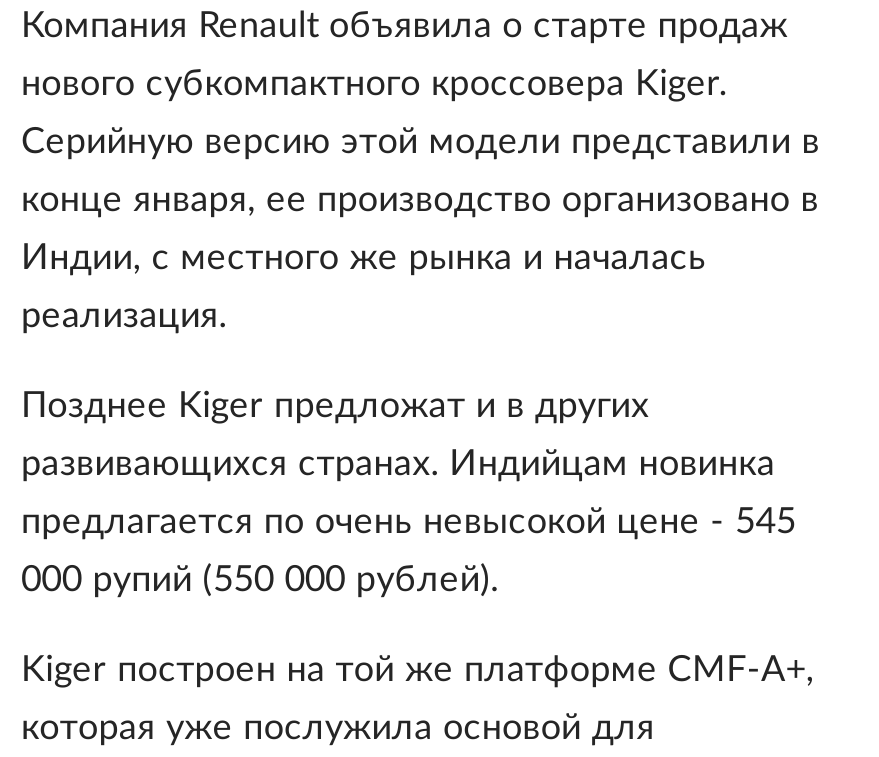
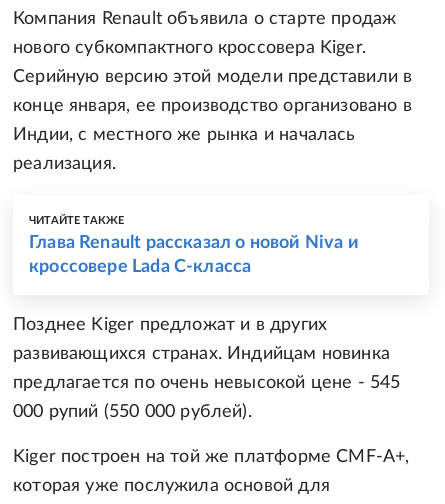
+ ЧИТАЙТЕ ТАКЖЕ
+ Глава Renault рассказал о новой Niva и
+ кроссовере Lada C-класса
